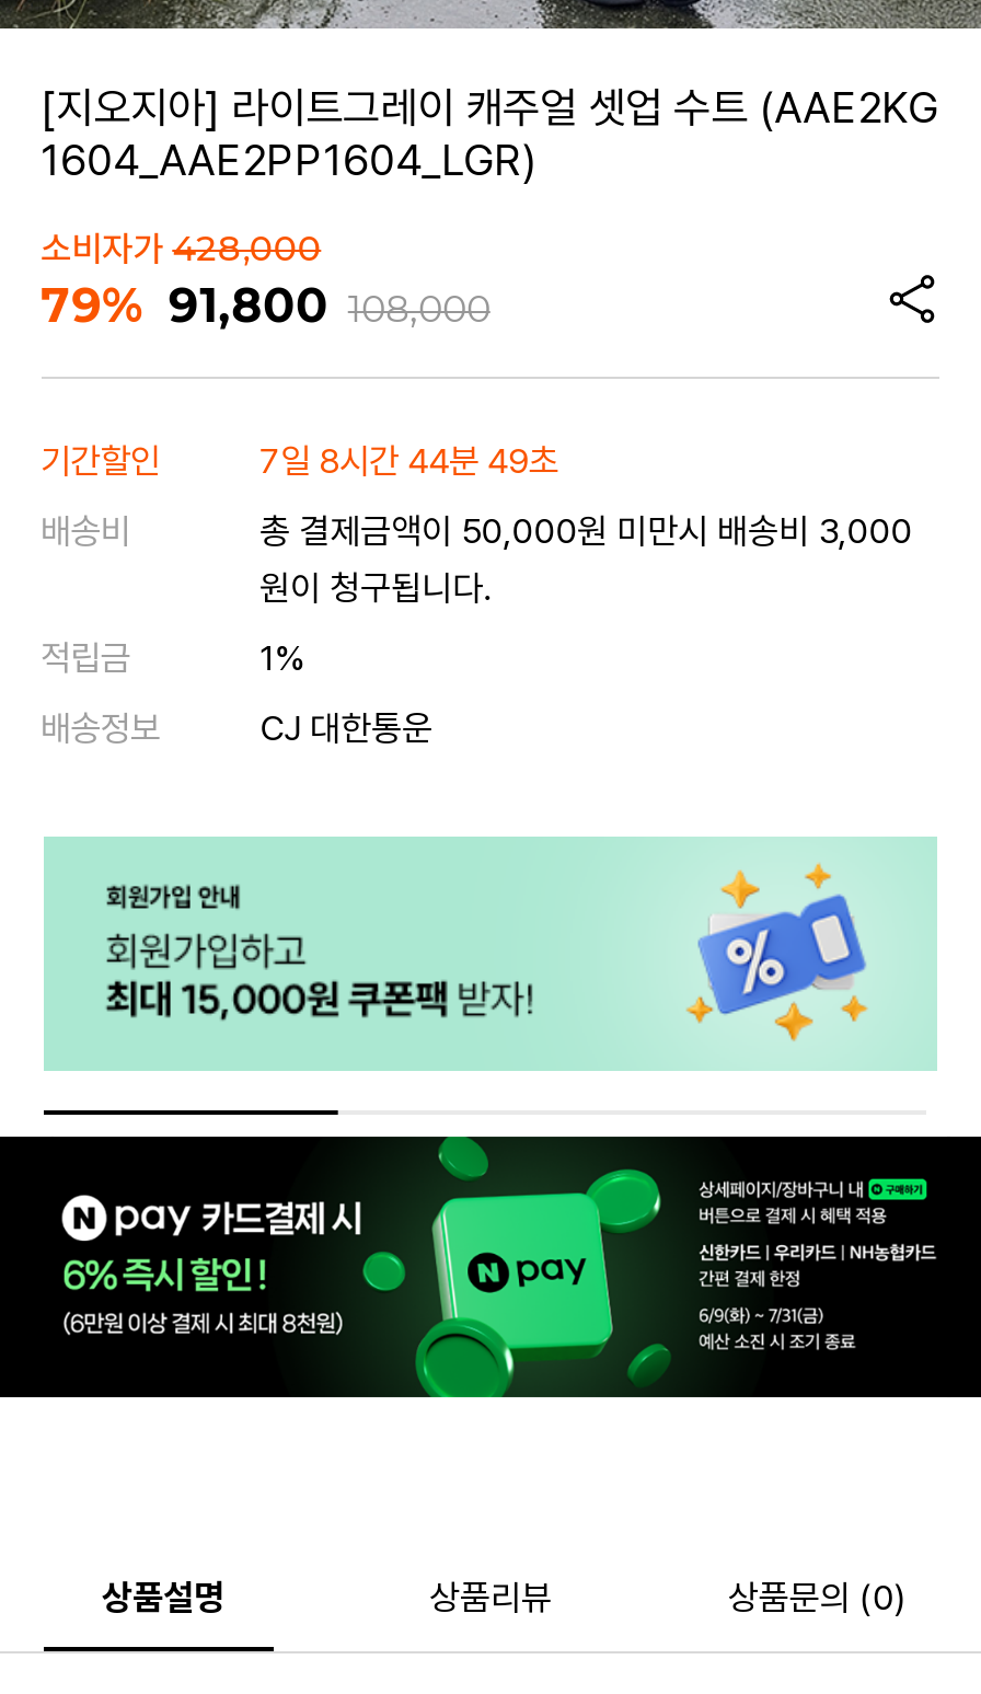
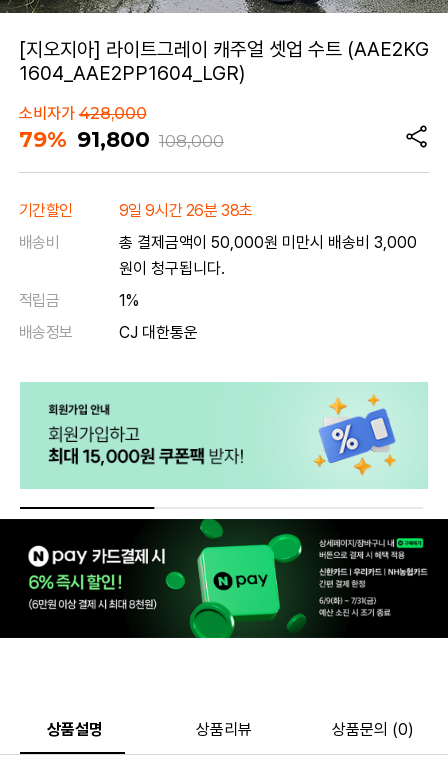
- 7일 8시간 44분 49초
+ 9일 9시간 26분 38초
